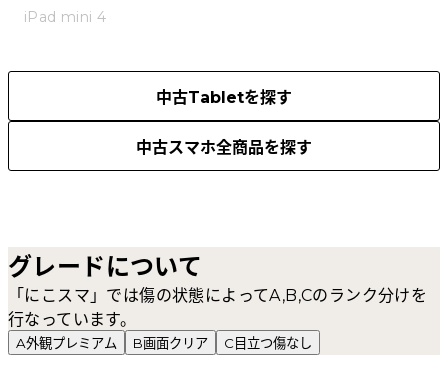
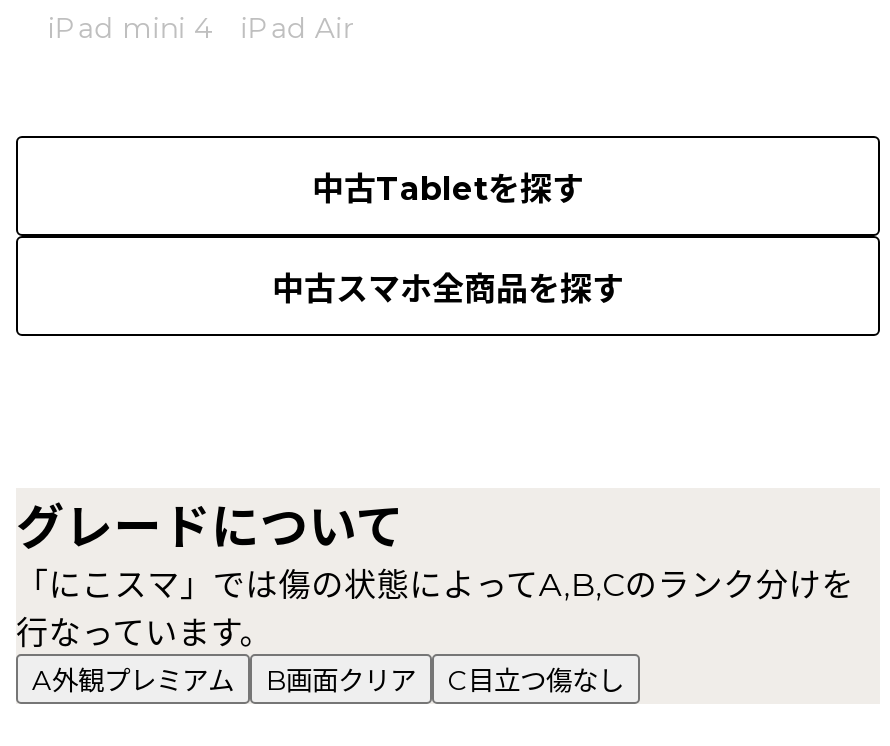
+ iPad Air
